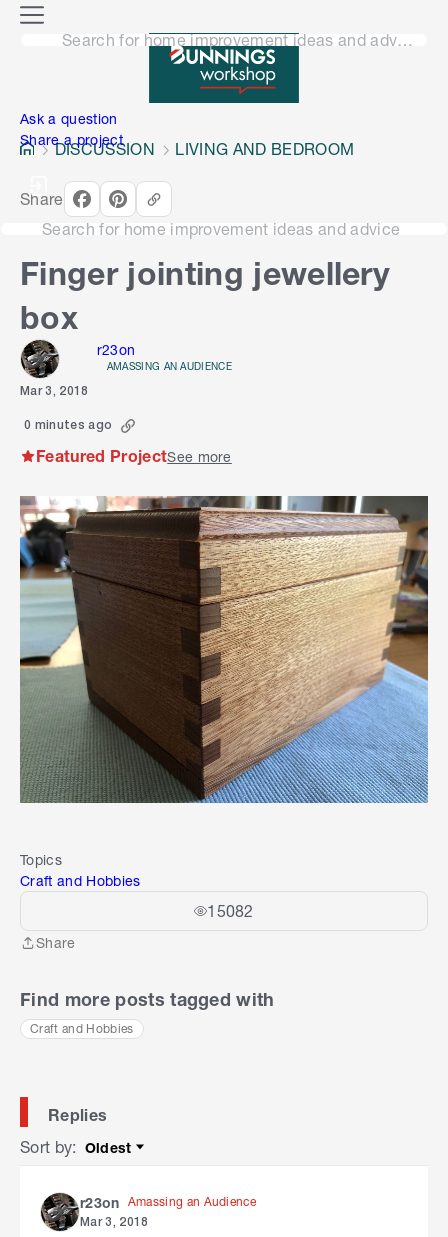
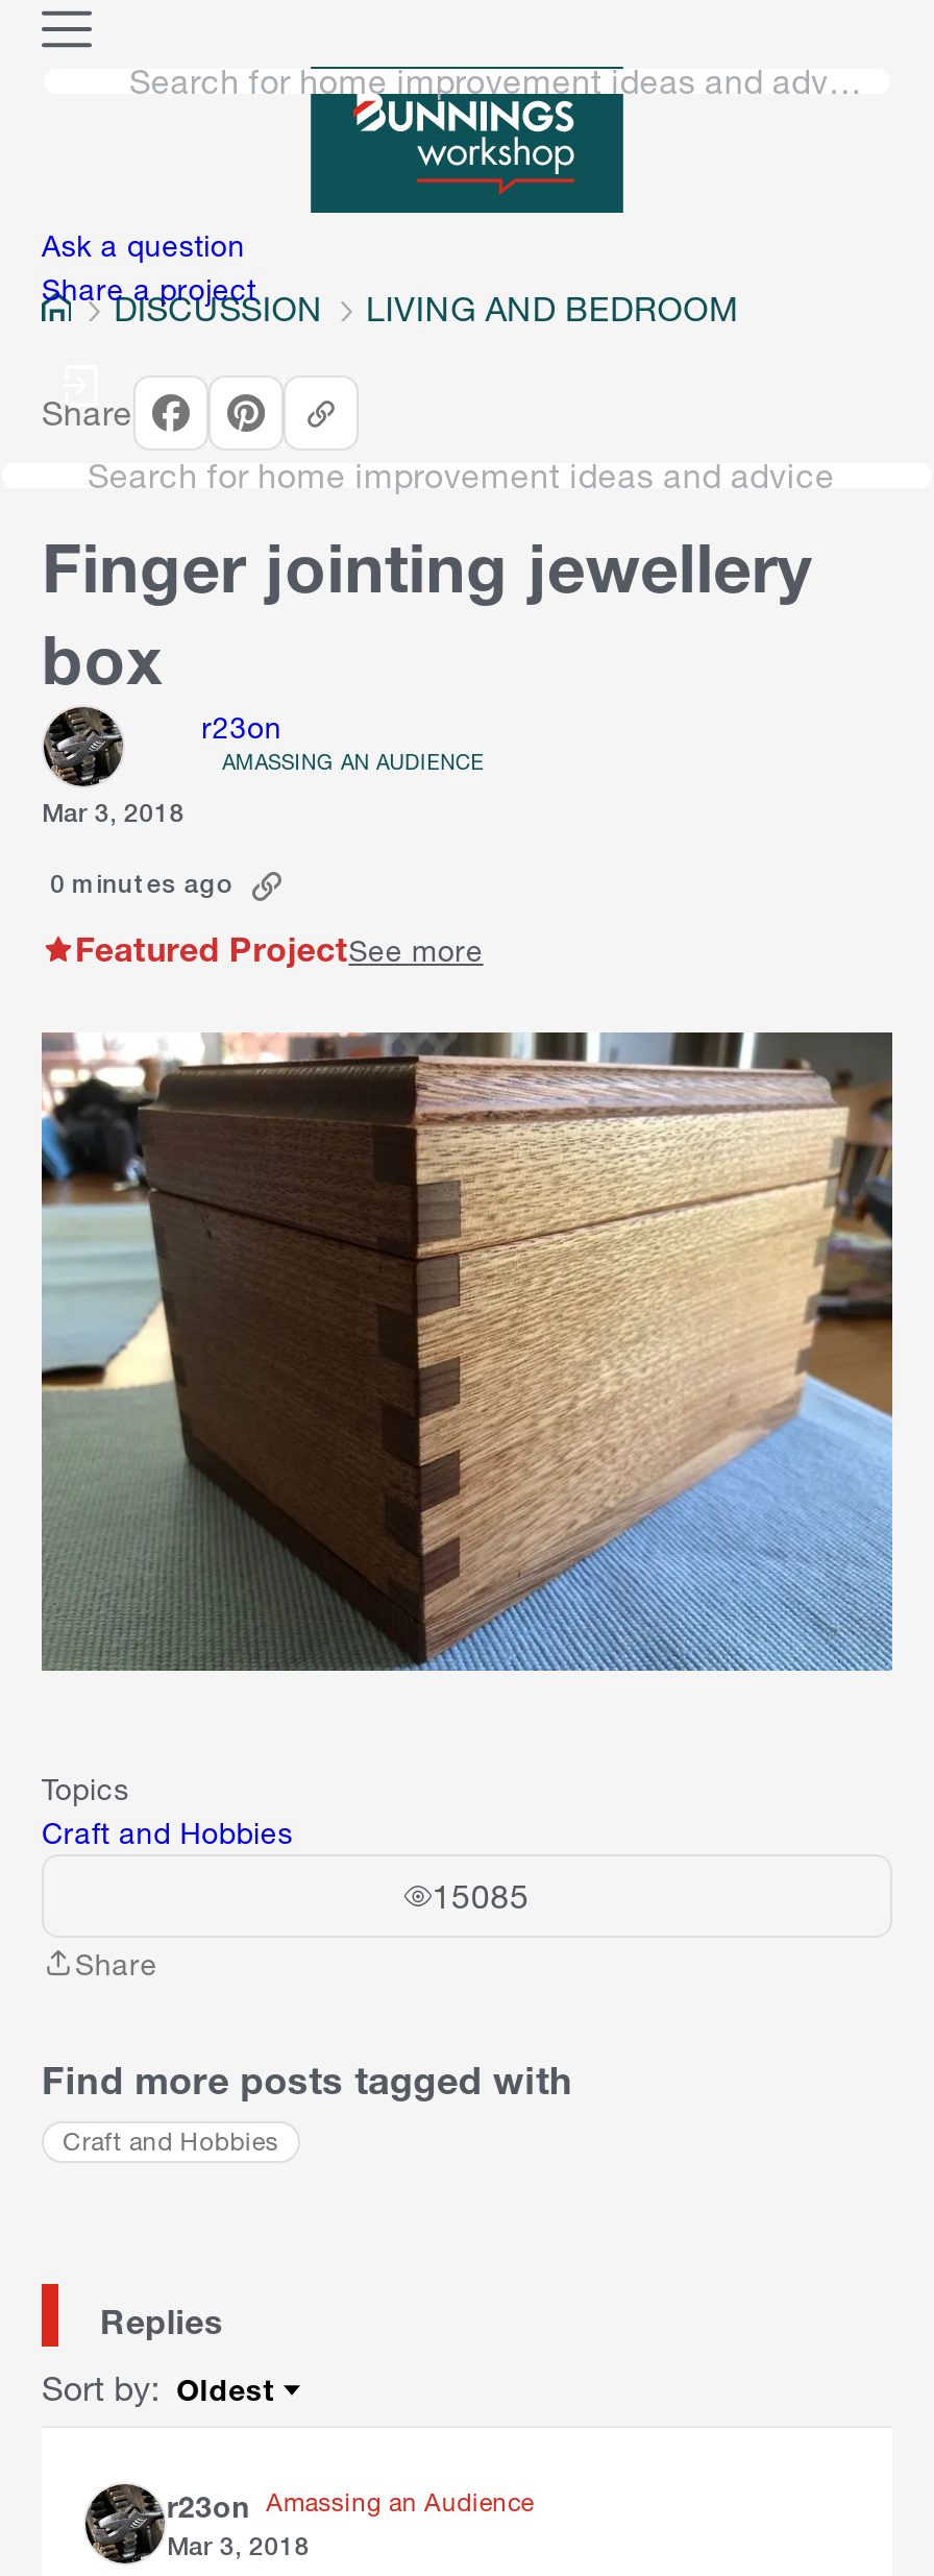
- 15082
+ 15085
